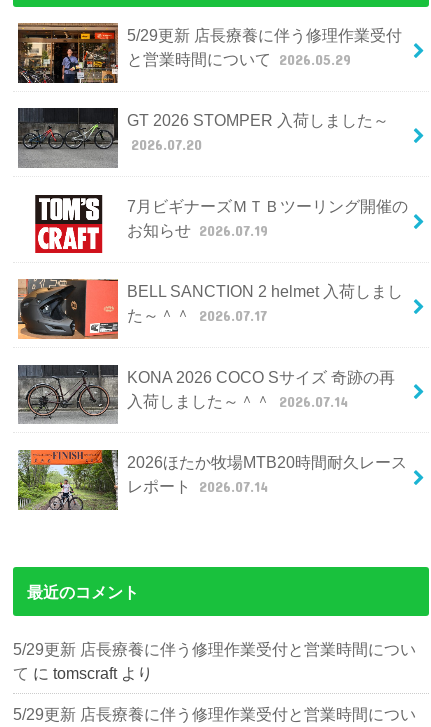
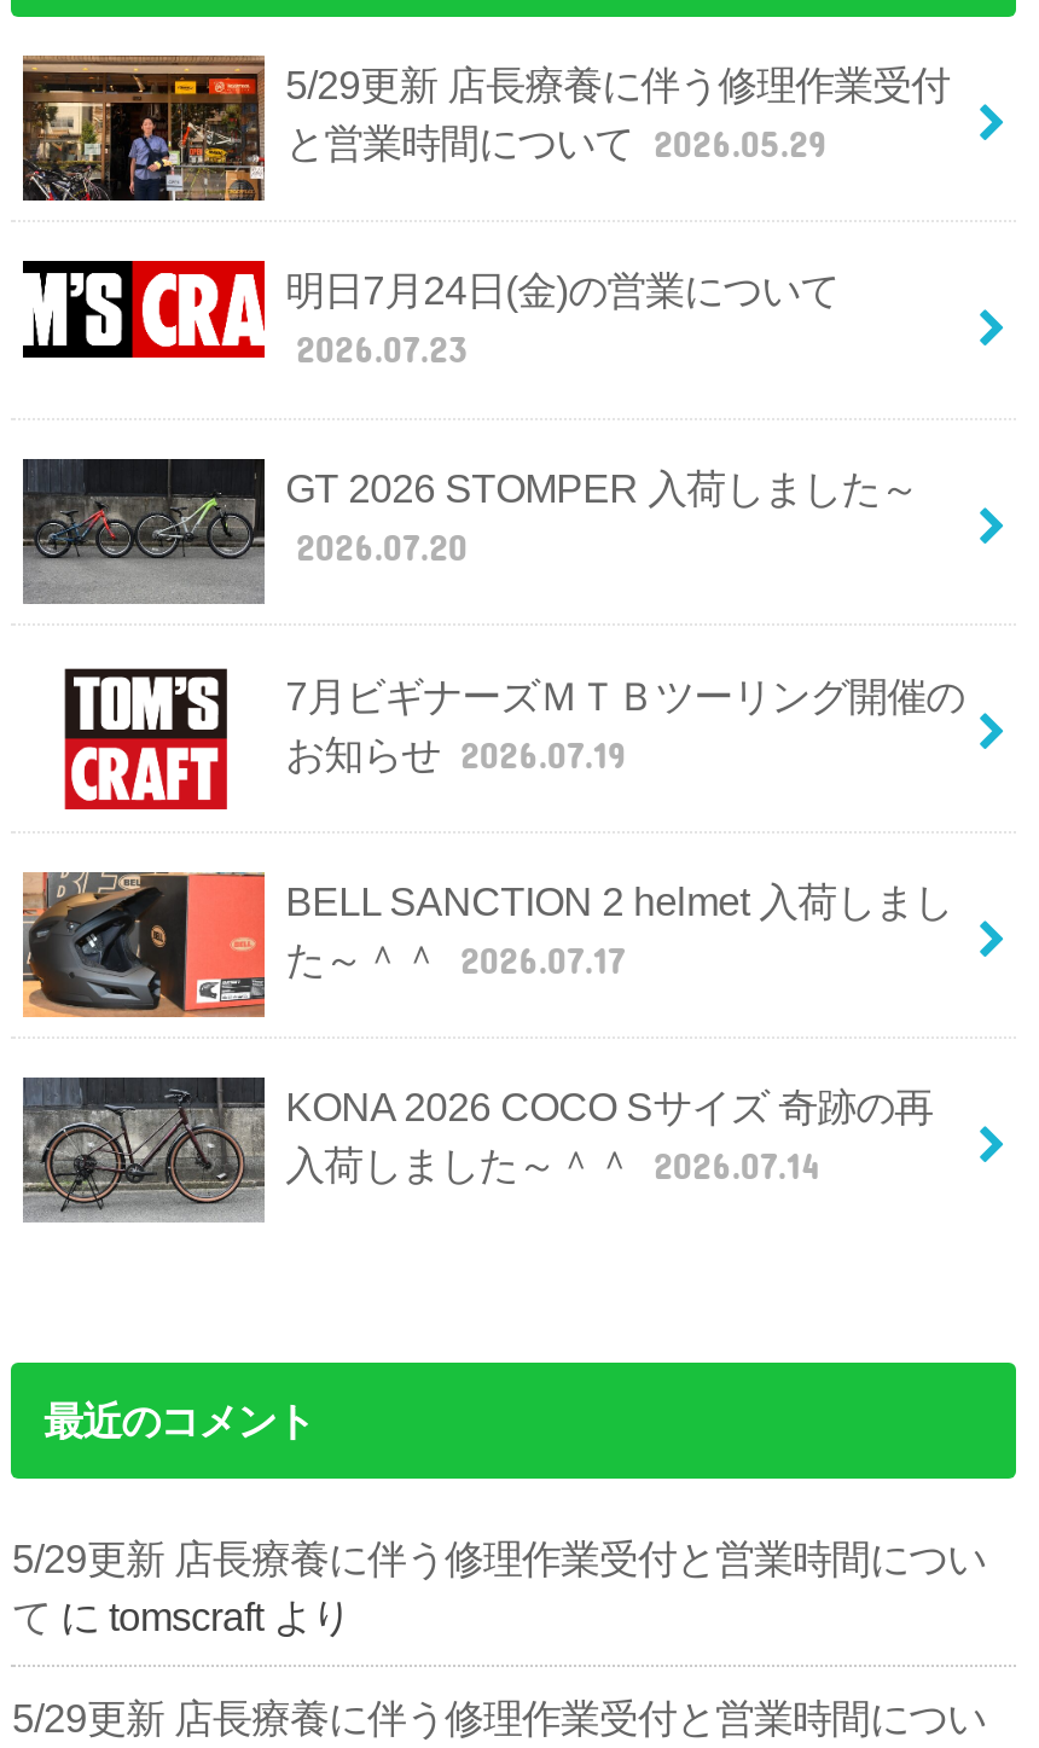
+ [image]
+ 明日7月24日(金)の営業について
+ 2026.07.23

moved down: [image] | GT 2026 STOMPER 入荷しました～ | 2026.07.20 | ... | KONA 2026 COCO Sサイズ 奇跡の再 | 入荷しました～＾＾ 2026.07.14

- [image]
- 2026ほたか牧場MTB20時間耐久レース
- レポート 2026.07.14
